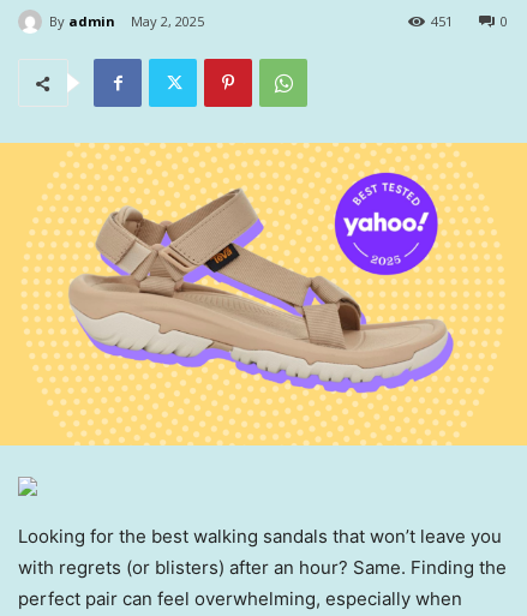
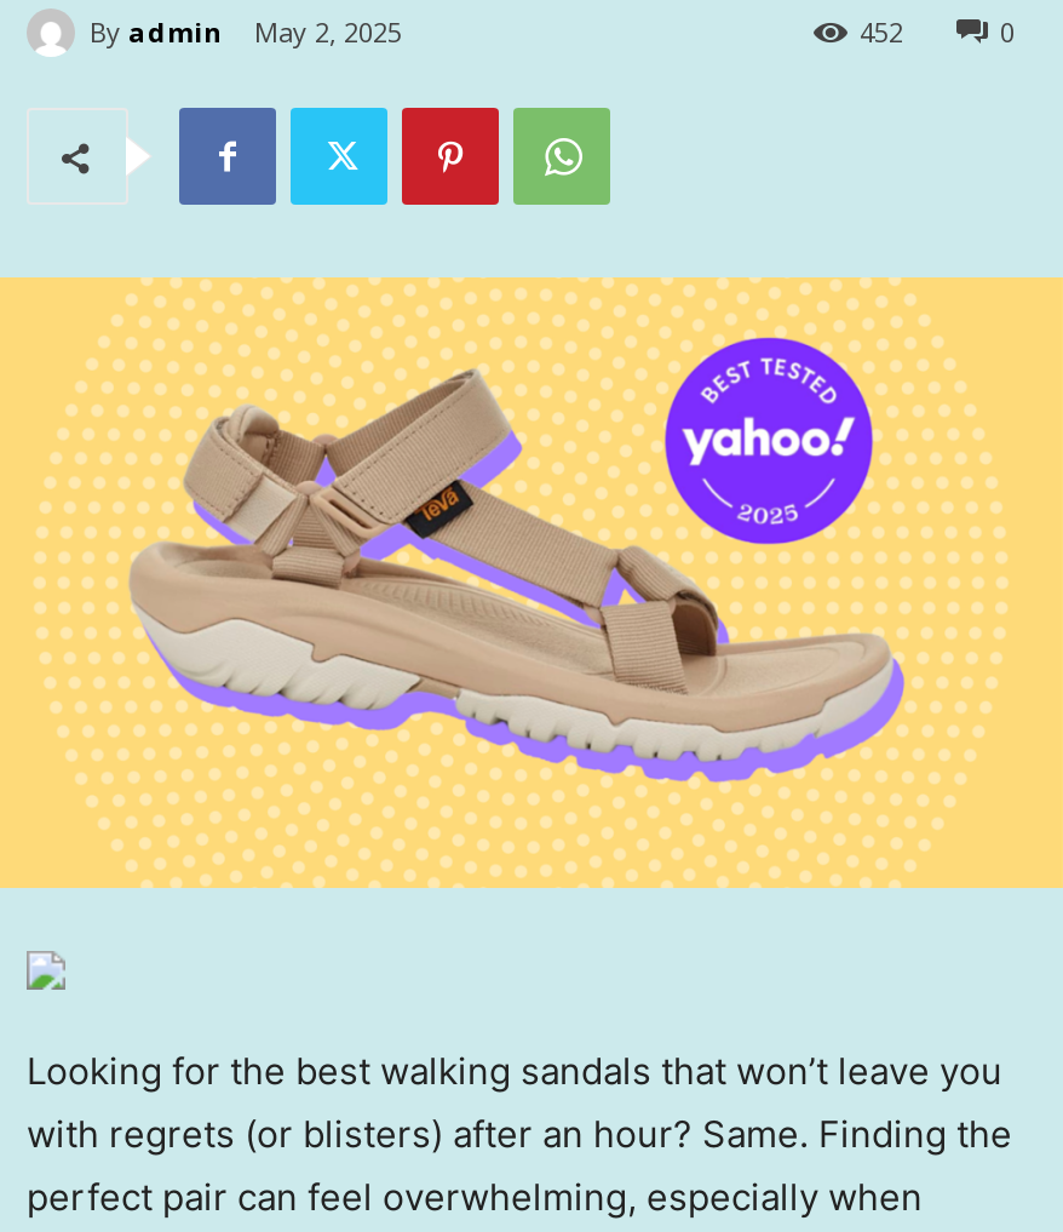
- 451
+ 452
